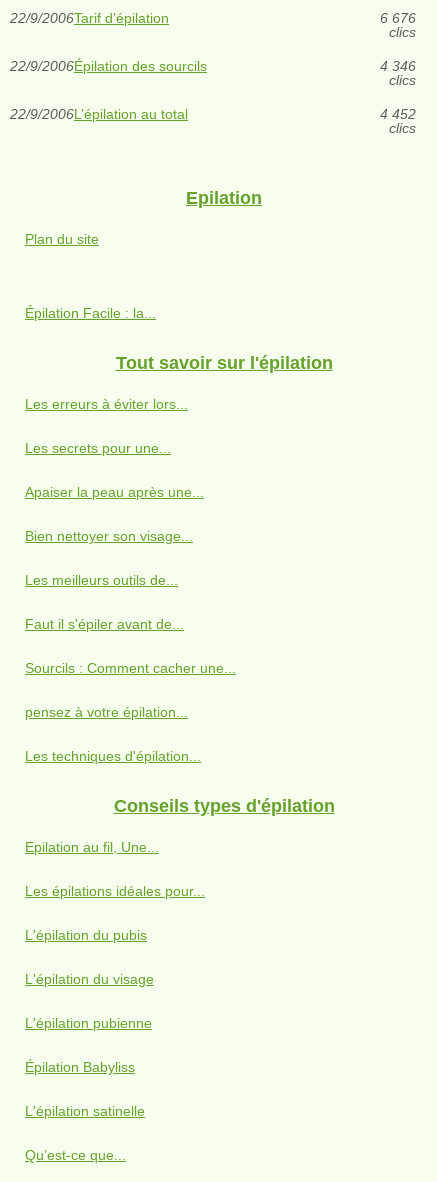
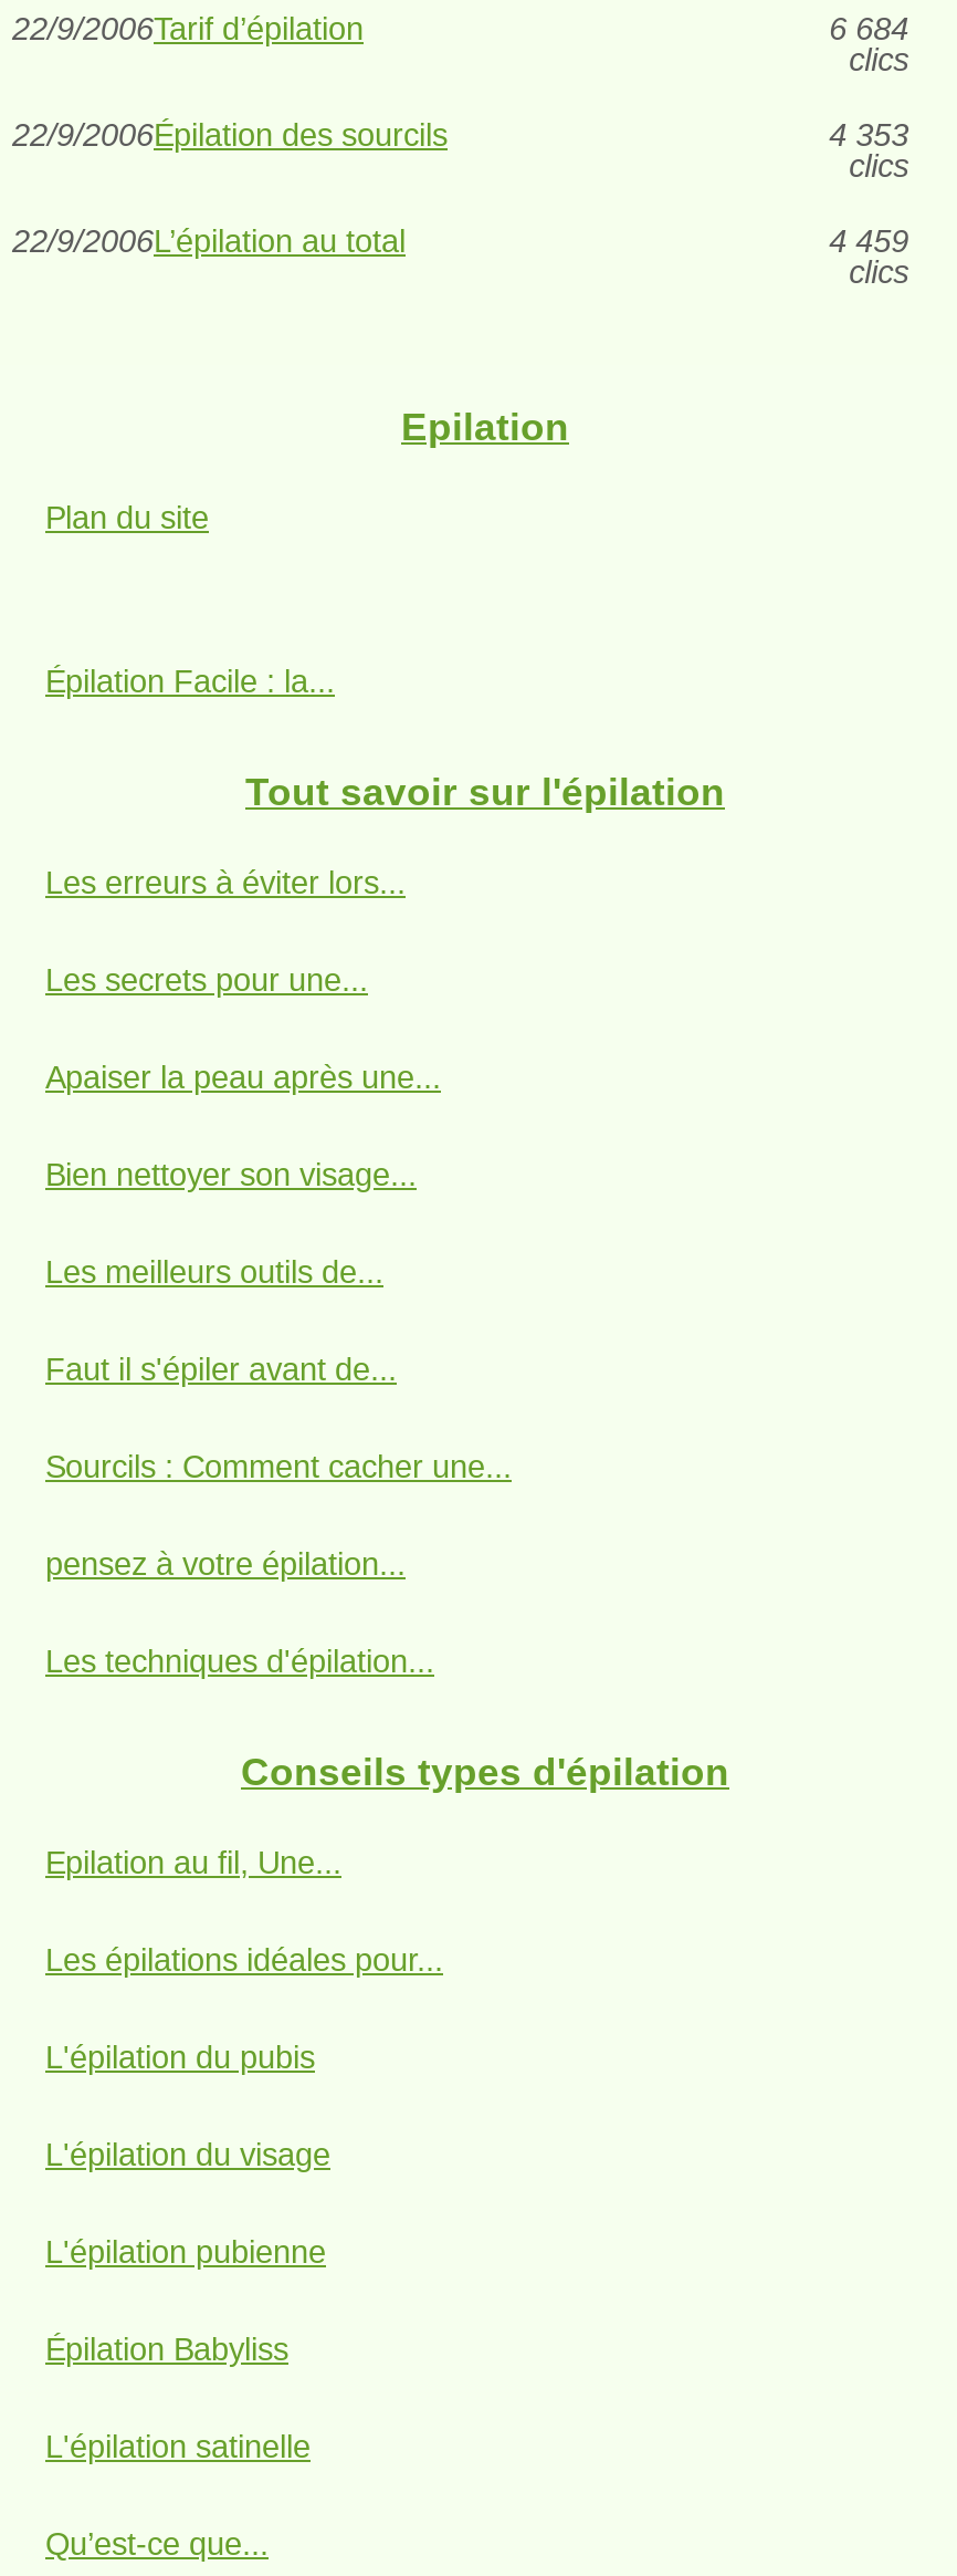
- 6 676
+ 6 684

- 4 346
+ 4 353

- 4 452
+ 4 459
